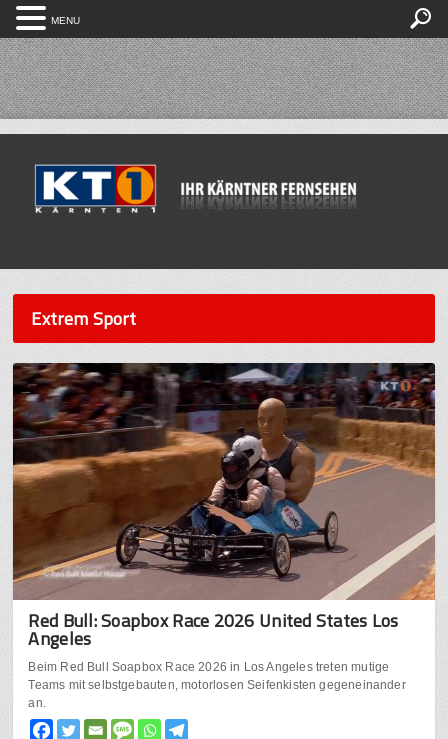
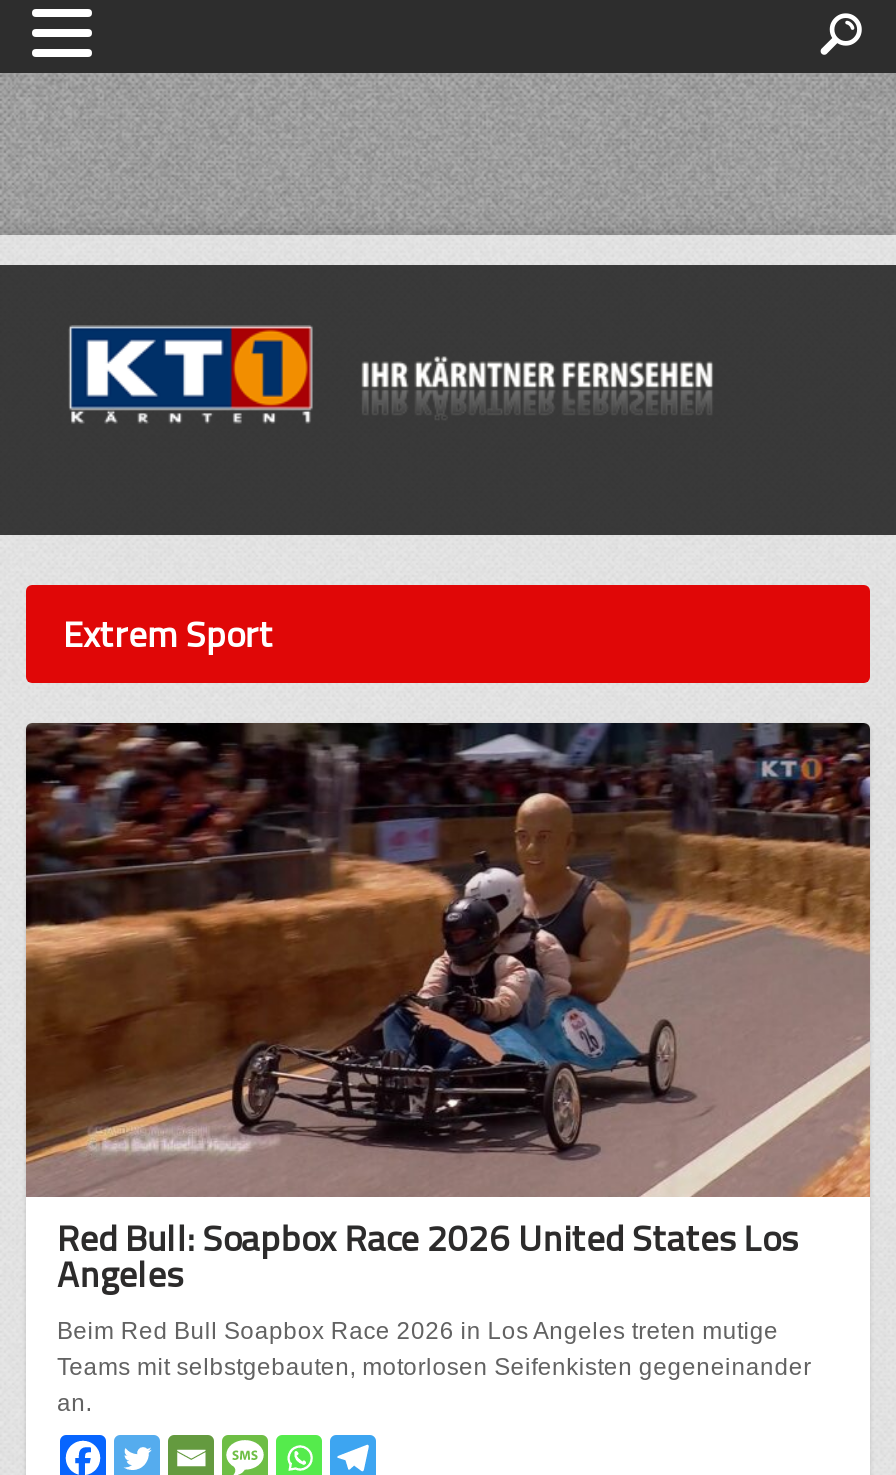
- MENU
